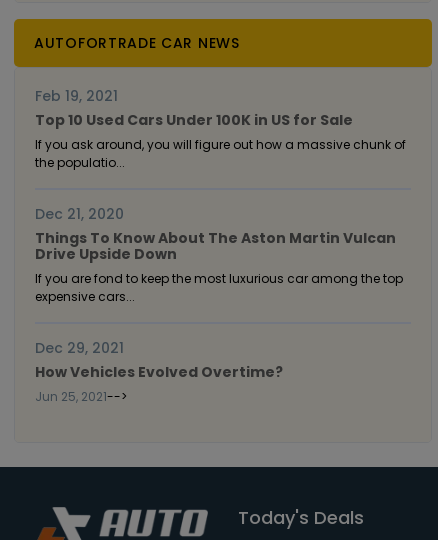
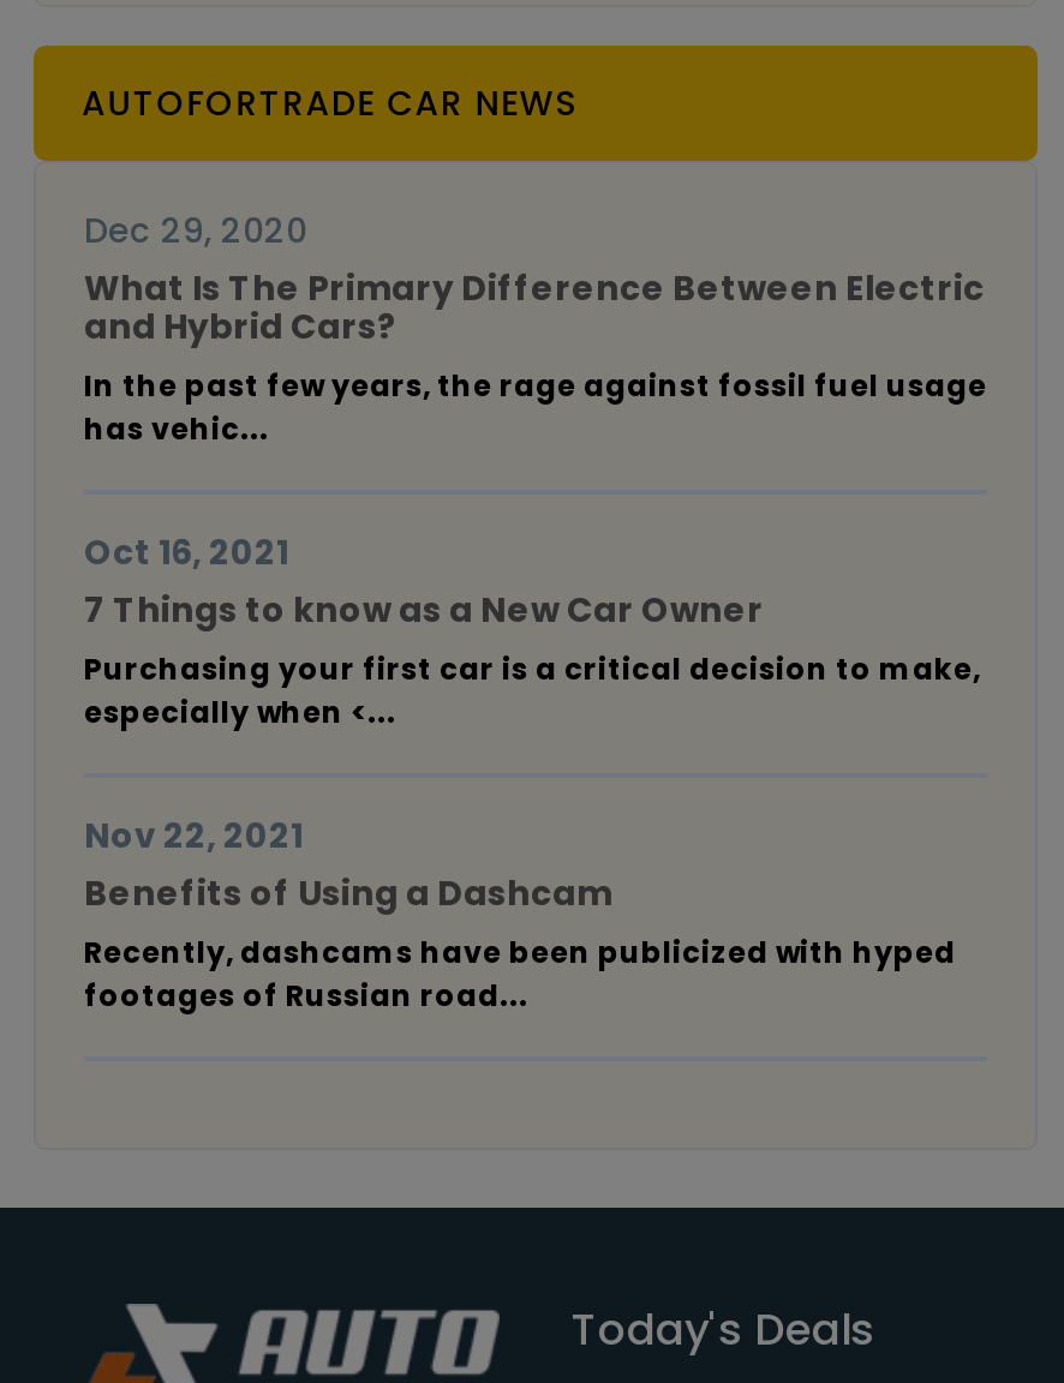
- Feb 19, 2021
- Top 10 Used Cars Under 100K in US for Sale
- If you ask around, you will figure out how a massive chunk of
- the populatio...
+ Dec 29, 2020
+ What Is The Primary Difference Between Electric
+ and Hybrid Cars?
+ In the past few years, the rage against fossil fuel usage
+ has vehic...

- Dec 21, 2020
- Things To Know About The Aston Martin Vulcan
- Drive Upside Down
- If you are fond to keep the most luxurious car among the top
- expensive cars...
+ Oct 16, 2021
+ 7 Things to know as a New Car Owner
+ Purchasing your first car is a critical decision to make,
+ especially when <...

- Dec 29, 2021
- How Vehicles Evolved Overtime?
- Jun 25, 2021-->
+ Nov 22, 2021
+ Benefits of Using a Dashcam
+ Recently, dashcams have been publicized with hyped
+ footages of Russian road...
